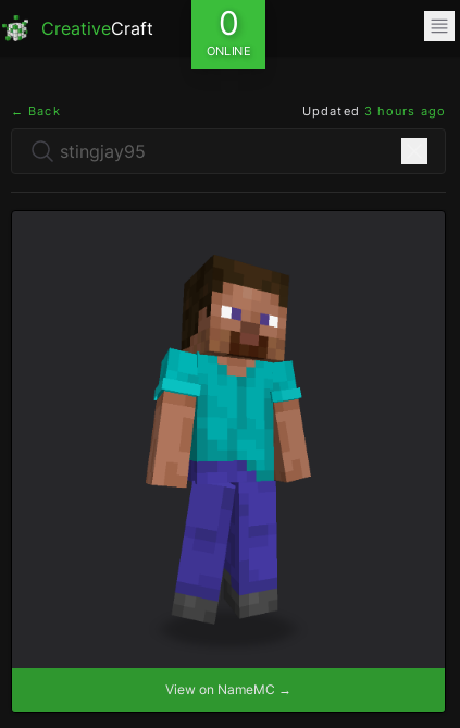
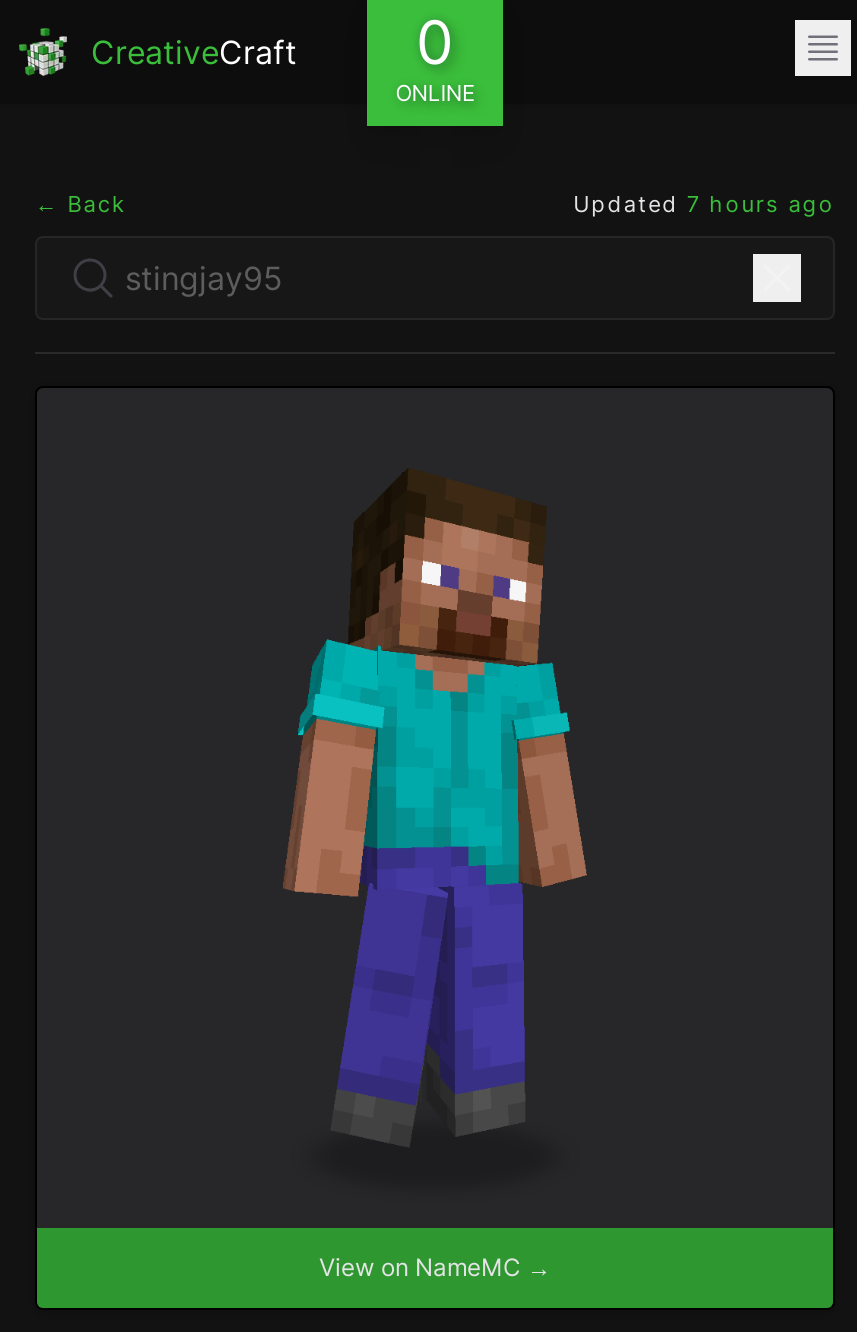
- Updated 3 hours ago
+ Updated 7 hours ago
